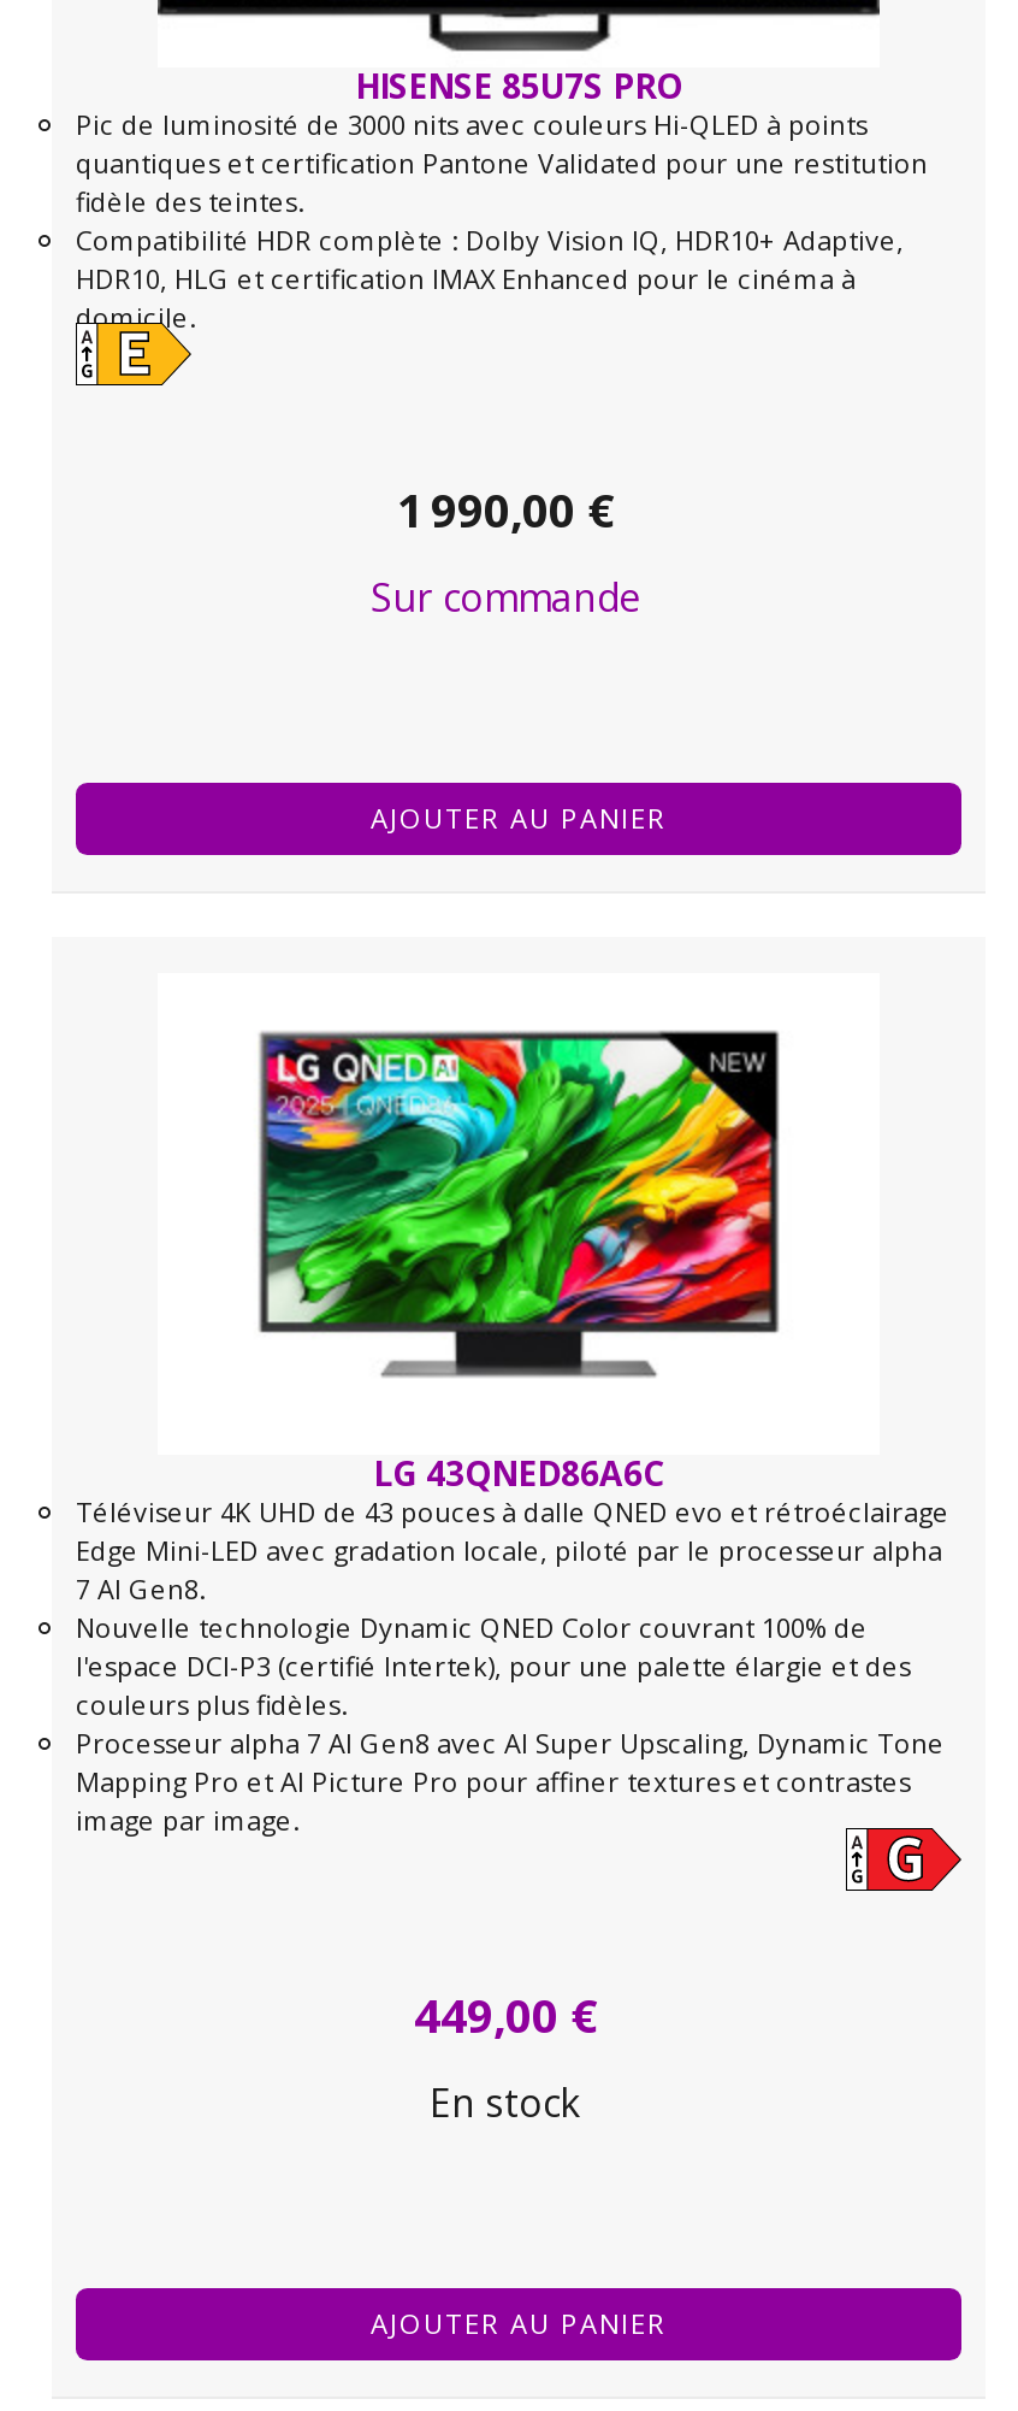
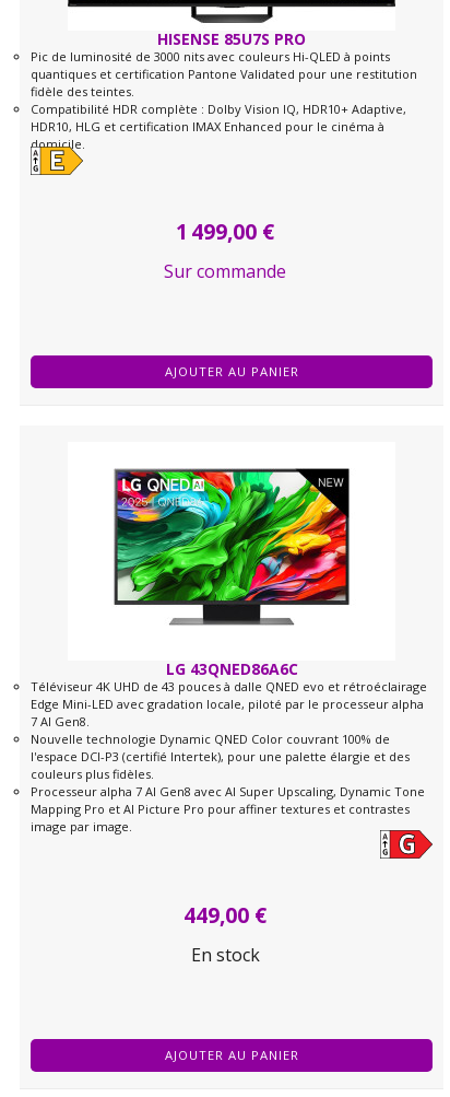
- 1 990,00 €
+ 1 499,00 €
